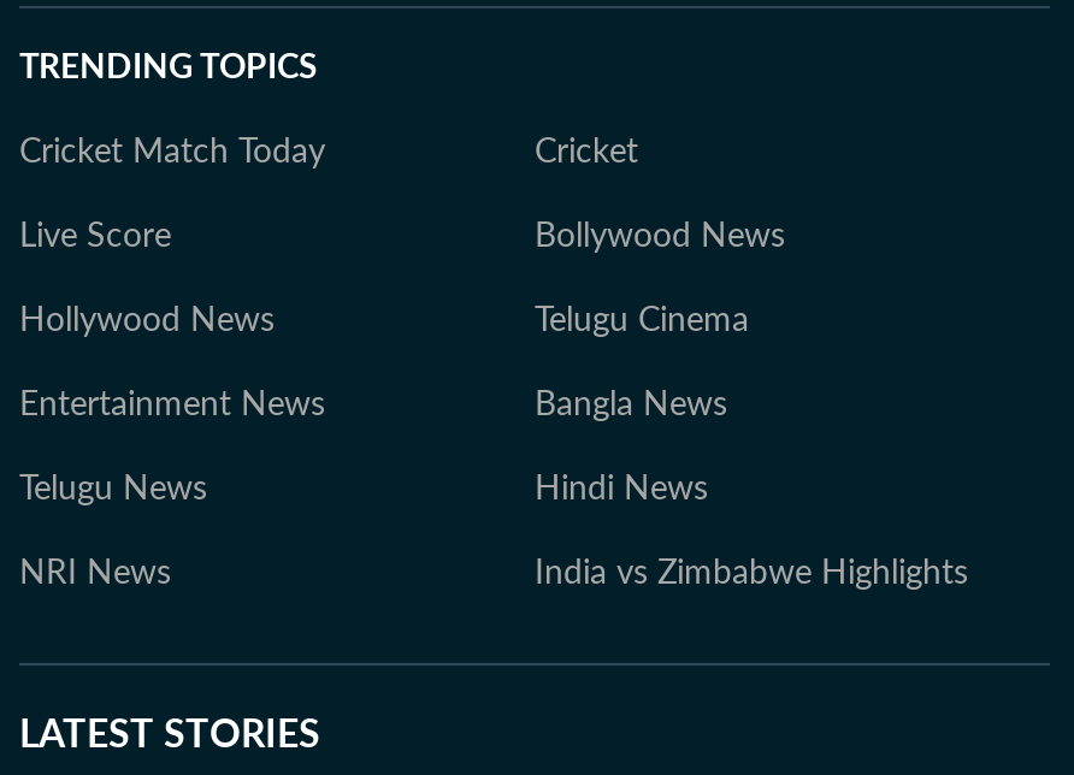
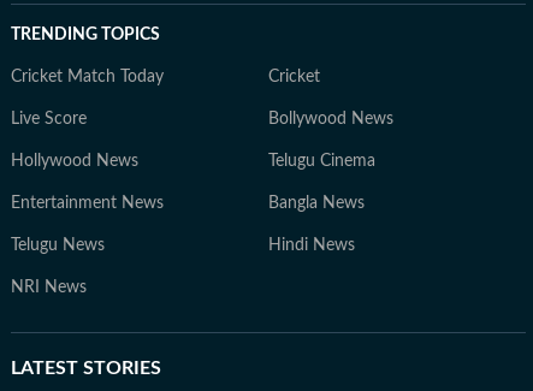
- India vs Zimbabwe Highlights
